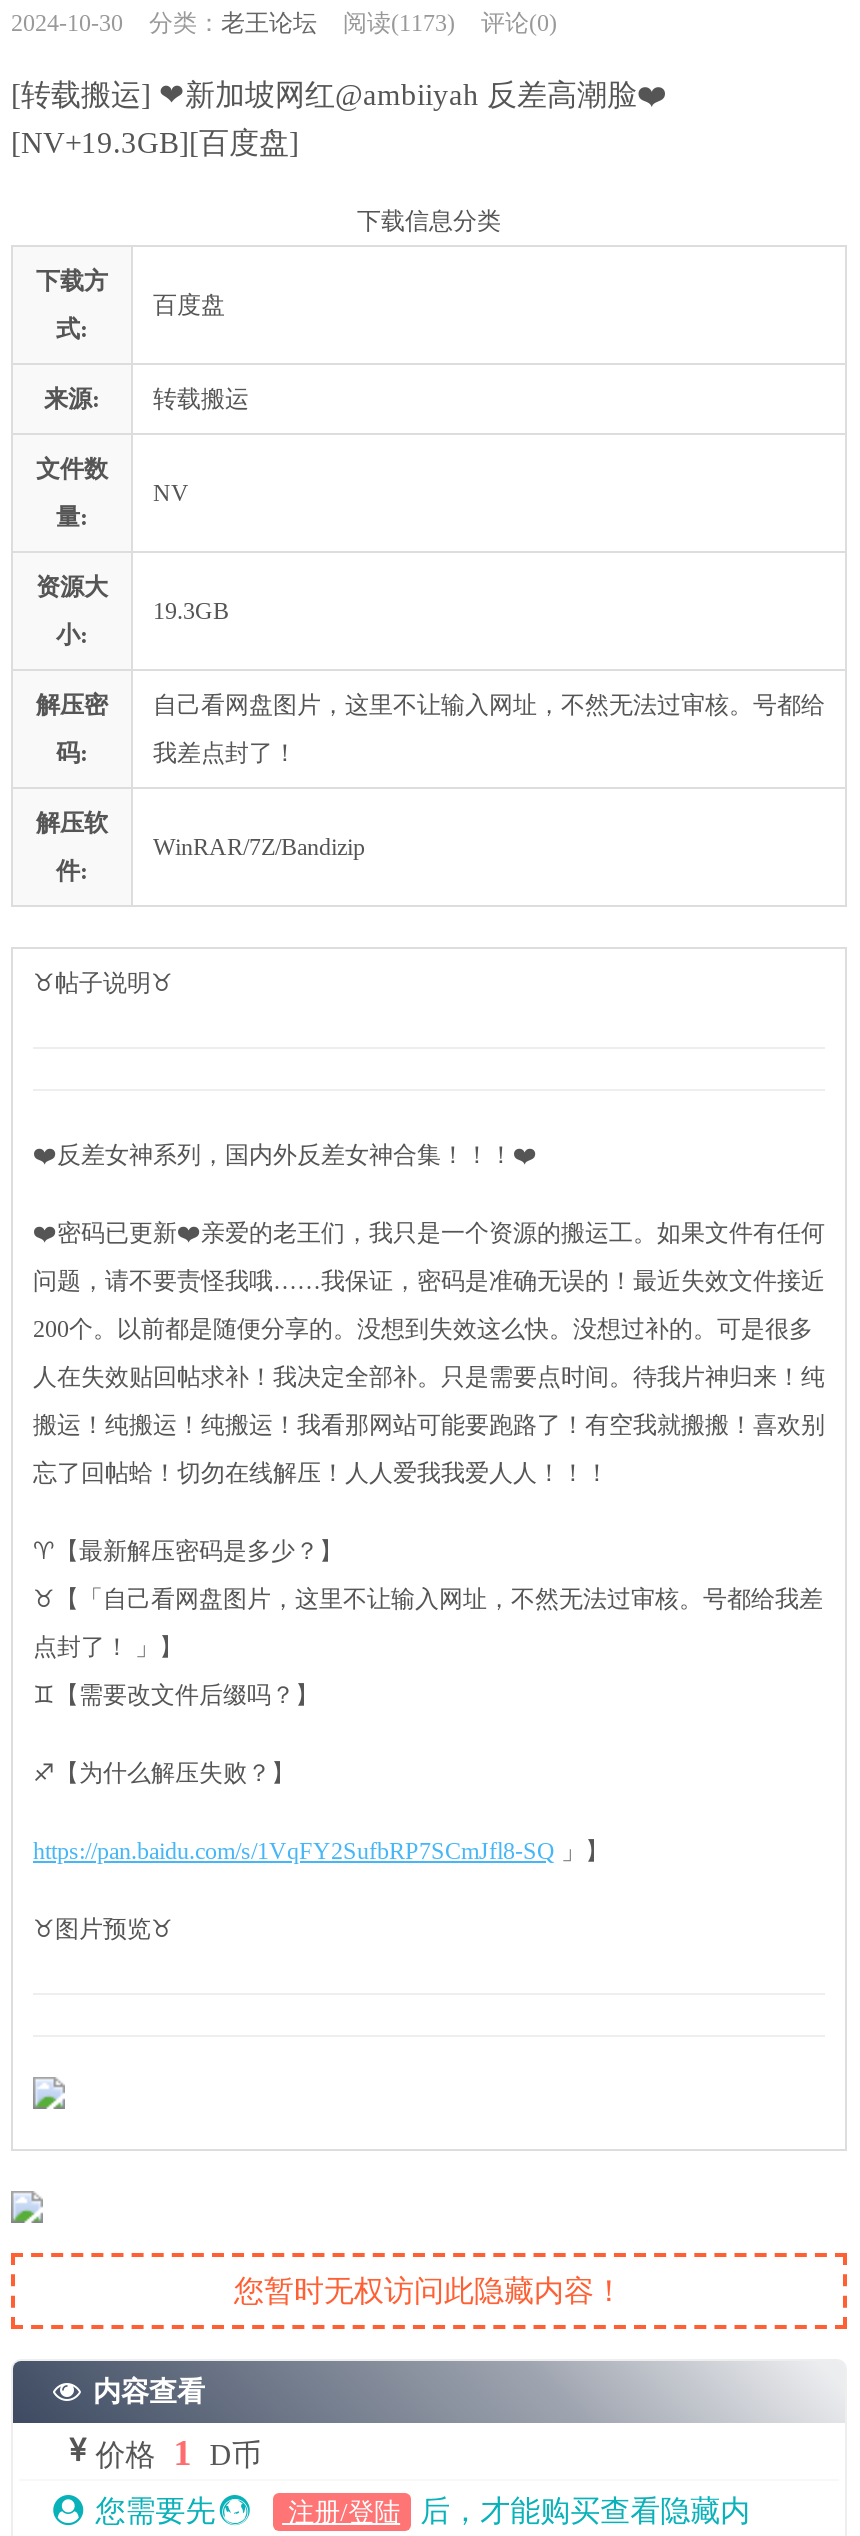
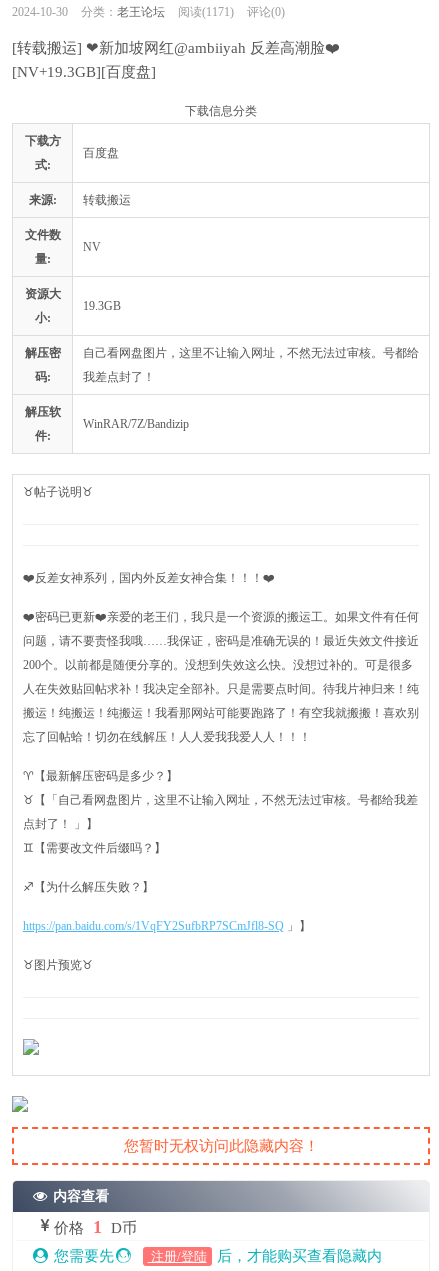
- 2024-10-30 分类：老王论坛 阅读(1173) 评论(0)
+ 2024-10-30 分类：老王论坛 阅读(1171) 评论(0)
